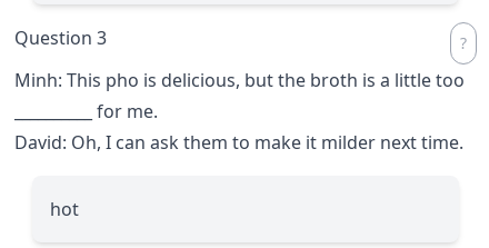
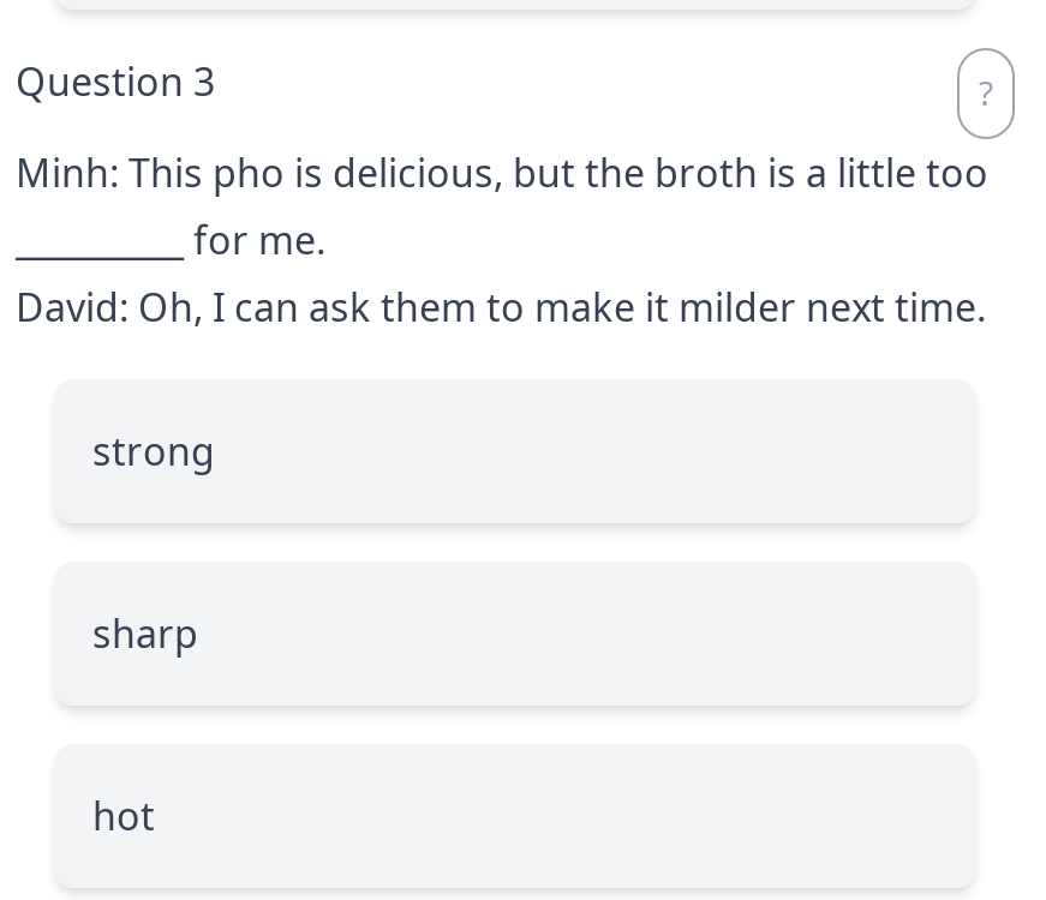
+ strong
+ sharp
